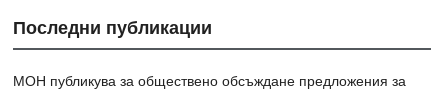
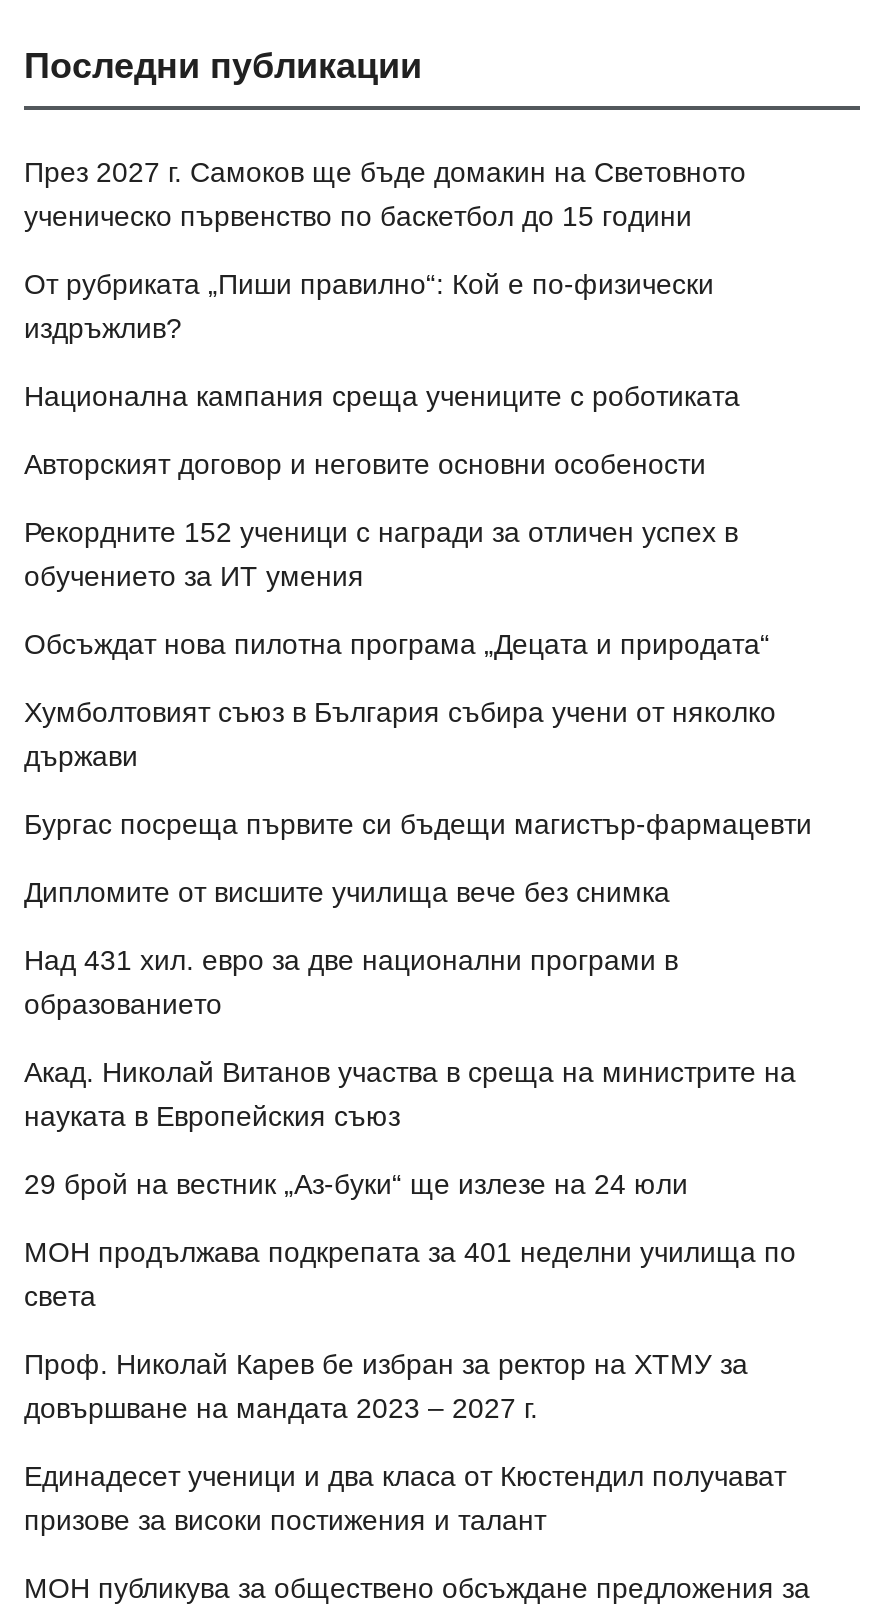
+ През 2027 г. Самоков ще бъде домакин на Световното
+ ученическо първенство по баскетбол до 15 години
+ От рубриката „Пиши правилно“: Кой е по-физически
+ издръжлив?
+ Национална кампания среща учениците с роботиката
+ Авторският договор и неговите основни особености
+ Рекордните 152 ученици с награди за отличен успех в
+ обучението за ИТ умения
+ Обсъждат нова пилотна програма „Децата и природата“
+ Хумболтовият съюз в България събира учени от няколко
+ държави
+ Бургас посреща първите си бъдещи магистър-фармацевти
+ Дипломите от висшите училища вече без снимка
+ Над 431 хил. евро за две национални програми в
+ образованието
+ Акад. Николай Витанов участва в среща на министрите на
+ науката в Европейския съюз
+ 29 брой на вестник „Аз-буки“ ще излезе на 24 юли
+ МОН продължава подкрепата за 401 неделни училища по
+ света
+ Проф. Николай Карев бе избран за ректор на ХТМУ за
+ довършване на мандата 2023 – 2027 г.
+ Единадесет ученици и два класа от Кюстендил получават
+ призове за високи постижения и талант
